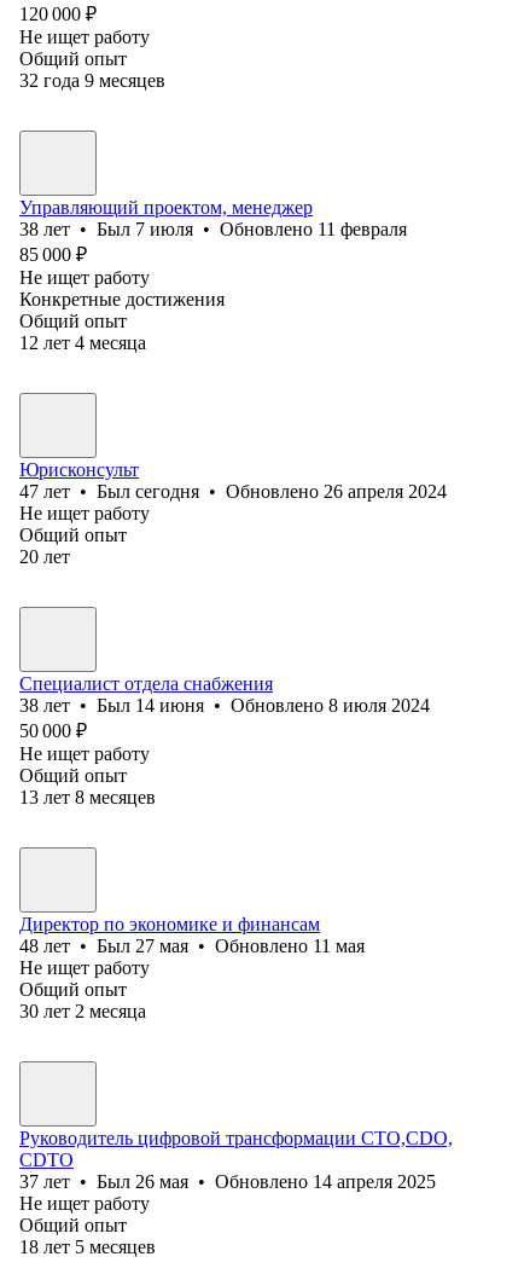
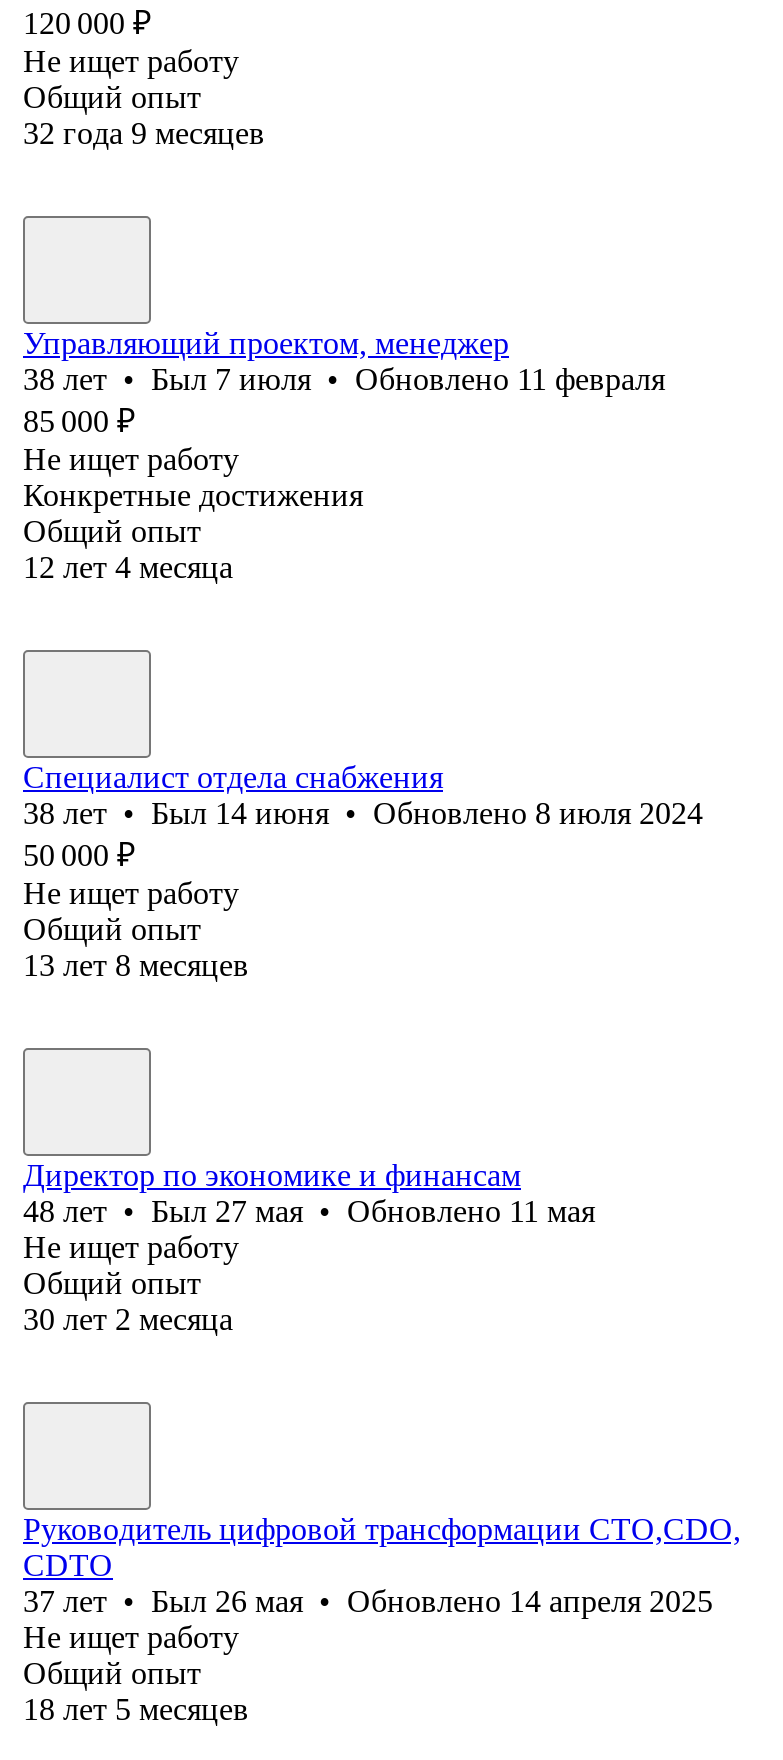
- Юрисконсульт
- 47 лет • Был сегодня • Обновлено 26 апреля 2024
- Не ищет работу
- Общий опыт
- 20 лет
